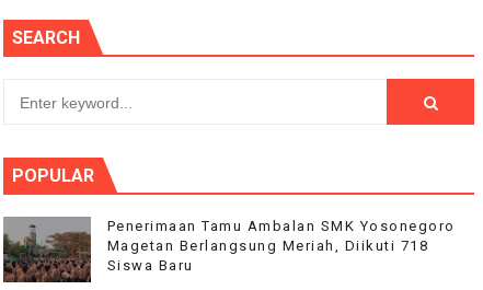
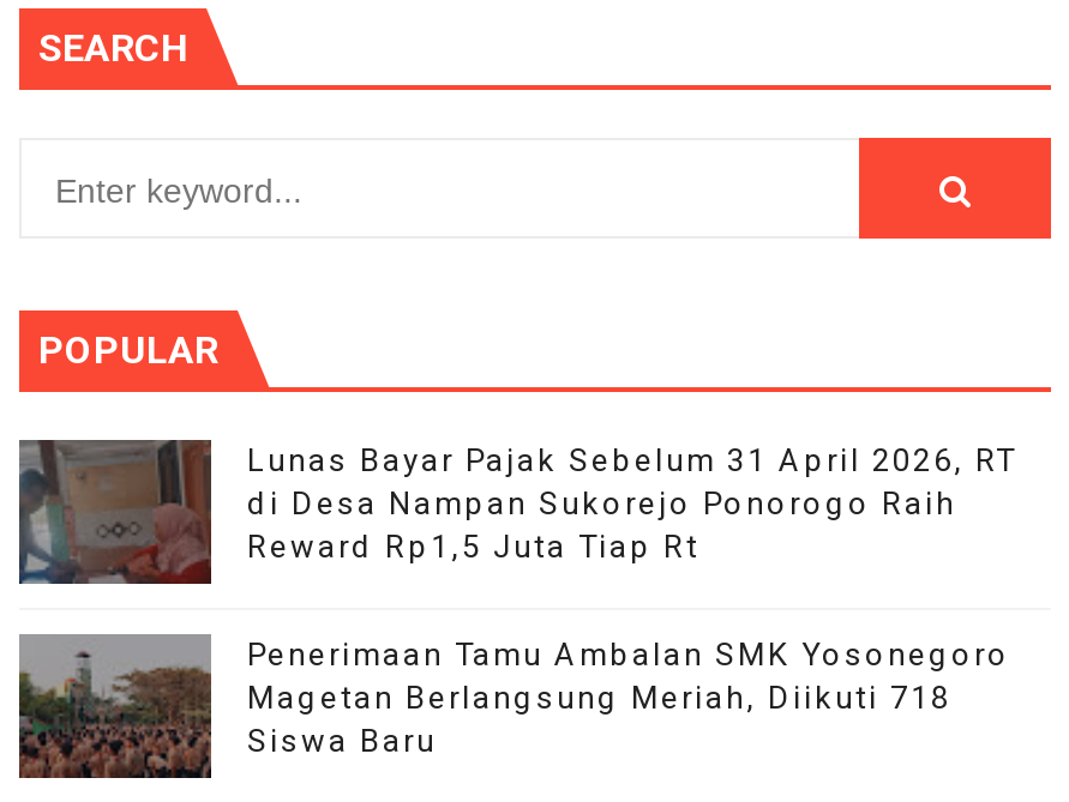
+ [image]
+ Lunas Bayar Pajak Sebelum 31 April 2026, RT
+ di Desa Nampan Sukorejo Ponorogo Raih
+ Reward Rp1,5 Juta Tiap Rt
